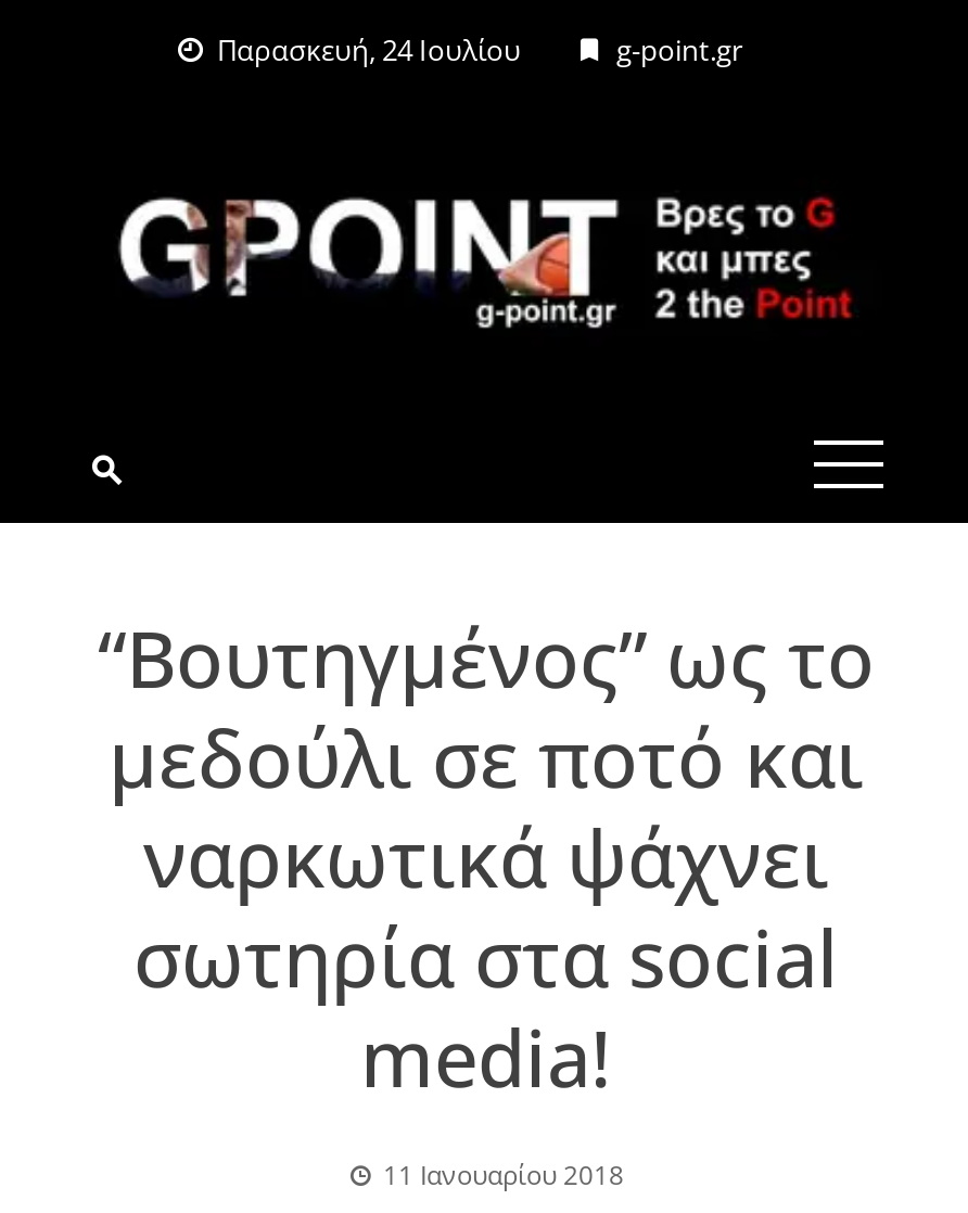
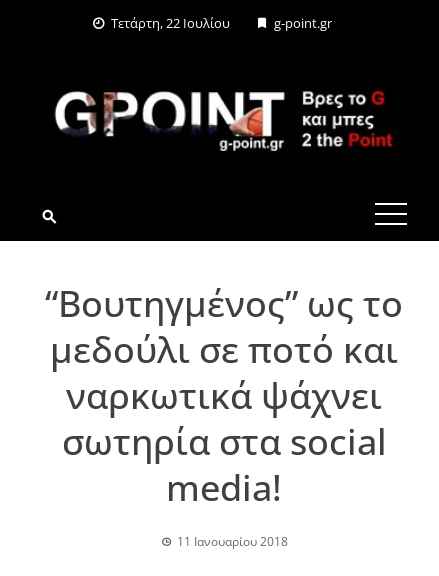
- Παρασκευή, 24 Ιουλίου
+ Τετάρτη, 22 Ιουλίου
